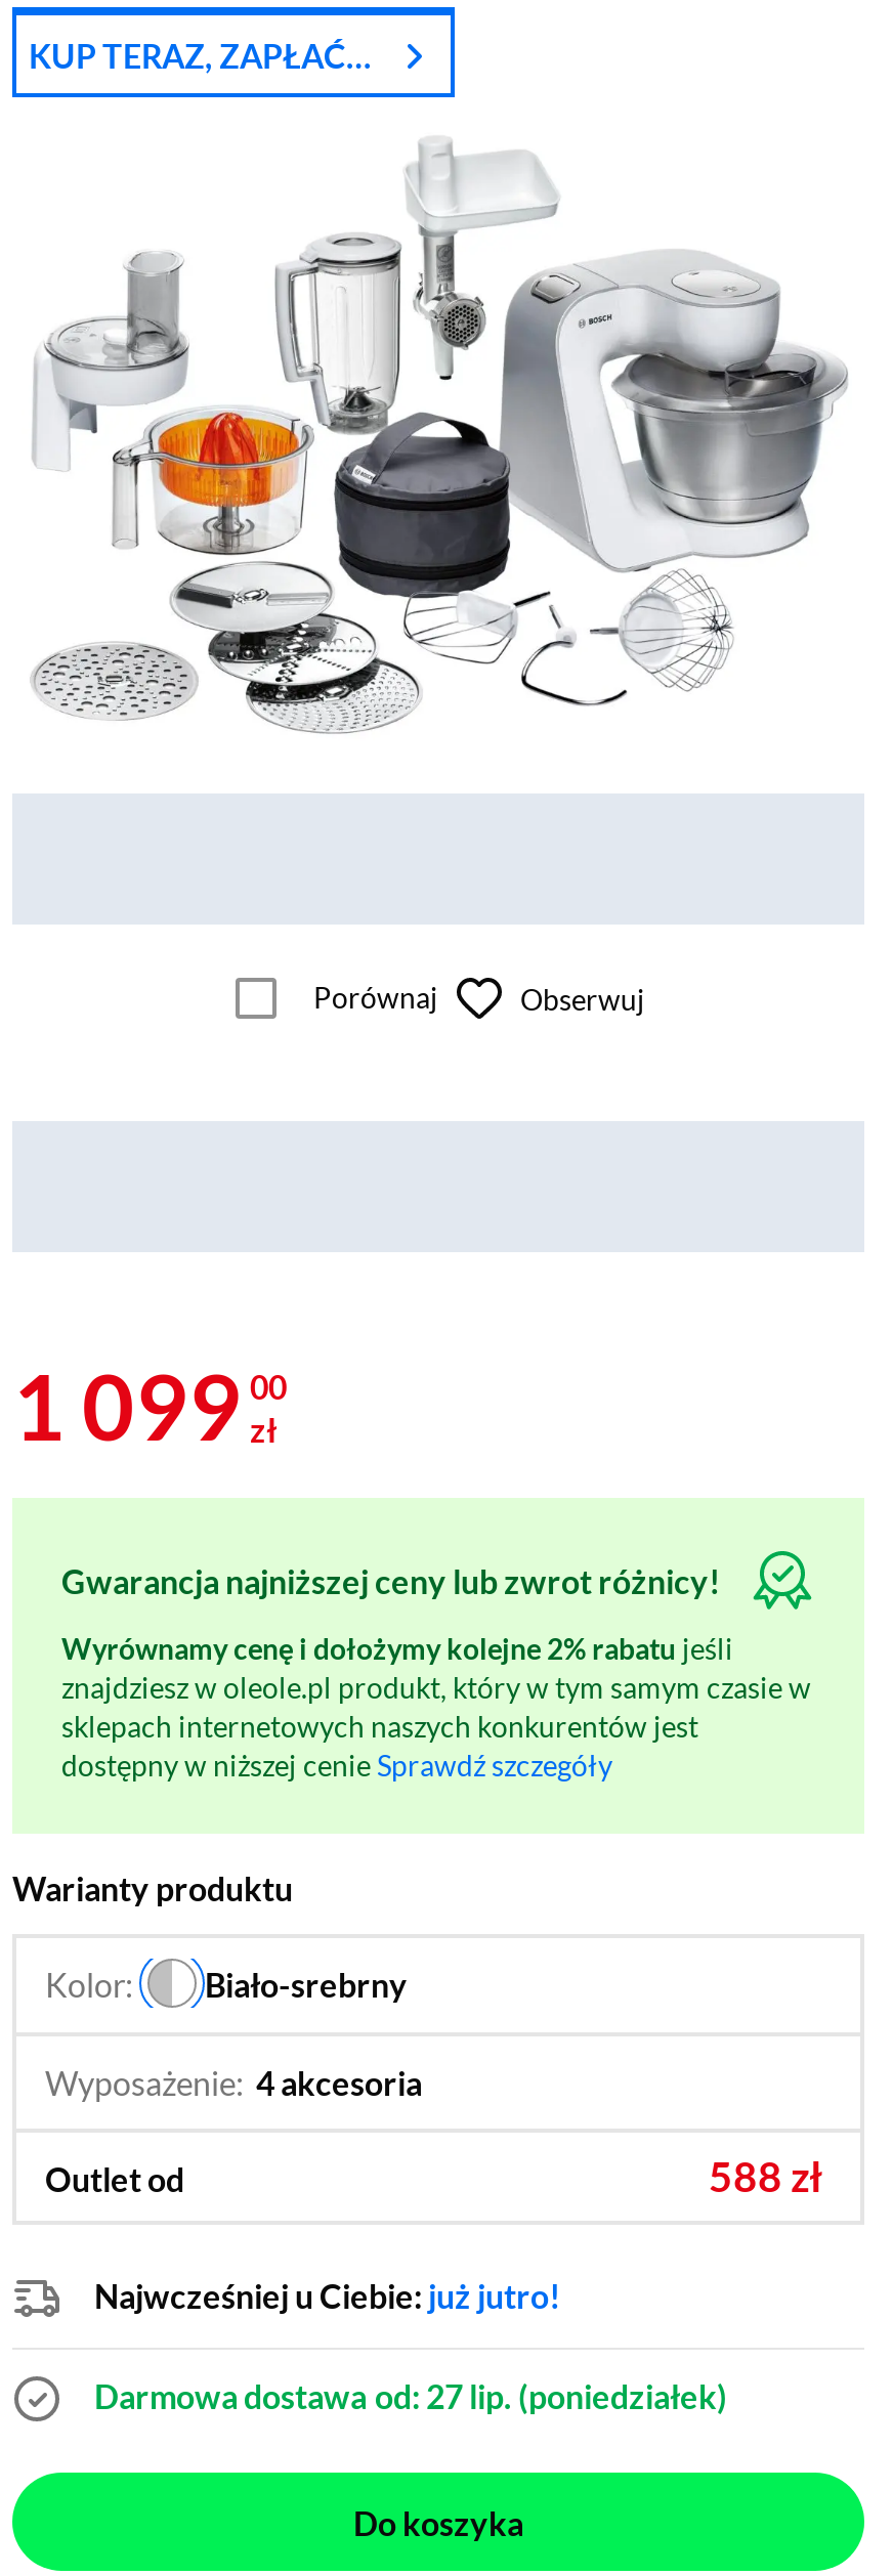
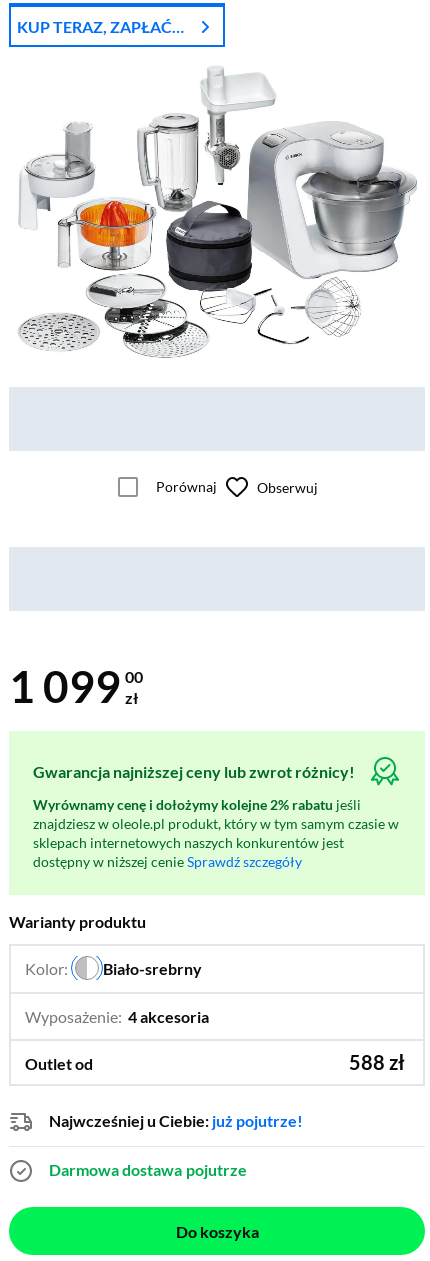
- Najwcześniej u Ciebie: już jutro!
+ Najwcześniej u Ciebie: już pojutrze!

- Darmowa dostawa od: 27 lip. (poniedziałek)
+ Darmowa dostawa pojutrze
